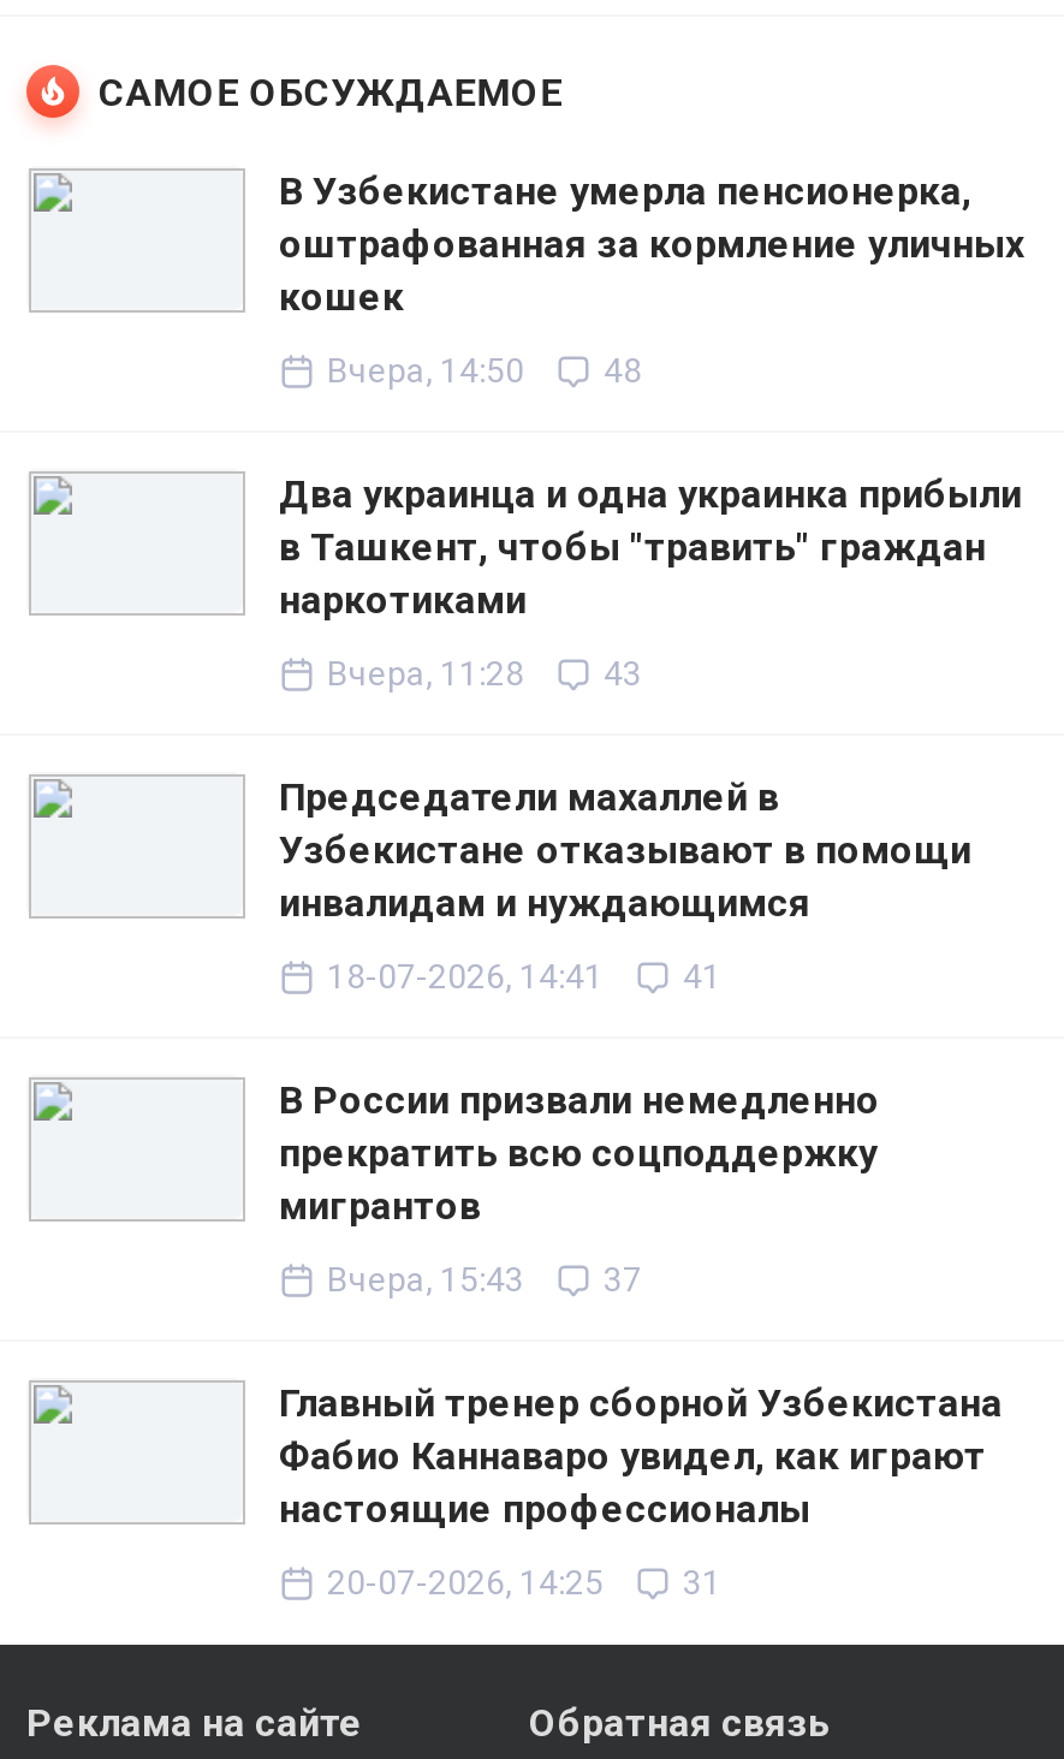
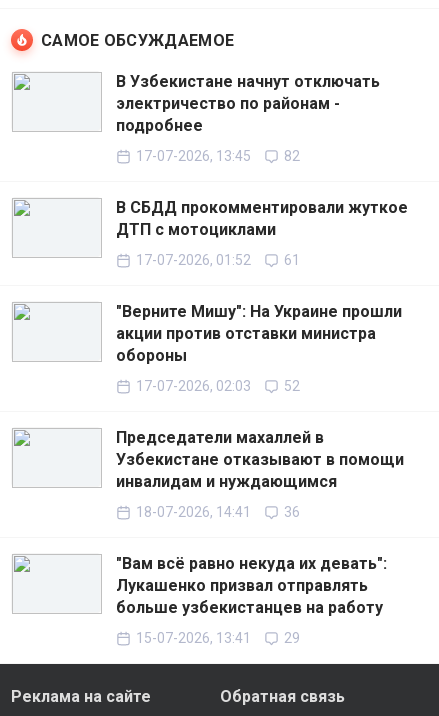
- В Узбекистане умерла пенсионерка,
- оштрафованная за кормление уличных
- кошек
- Вчера, 14:50
- 48
- Два украинца и одна украинка прибыли
- в Ташкент, чтобы "травить" граждан
- наркотиками
- Вчера, 11:28
- 43
+ В Узбекистане начнут отключать
+ электричество по районам -
+ подробнее
+ 17-07-2026, 13:45
+ 82
+ В СБДД прокомментировали жуткое
+ ДТП с мотоциклами
+ 17-07-2026, 01:52
+ 61
+ "Верните Мишу": На Украине прошли
+ акции против отставки министра
+ обороны
+ 17-07-2026, 02:03
+ 52

moved down: Председатели махаллей в | Узбекистане отказывают в помощи | инвалидам и нуждающимся | 18-07-2026, 14:41

- 41
- В России призвали немедленно
- прекратить всю соцподдержку
- мигрантов
- Вчера, 15:43
- 37
- Главный тренер сборной Узбекистана
- Фабио Каннаваро увидел, как играют
- настоящие профессионалы
- 20-07-2026, 14:25
- 31
+ 36
+ "Вам всё равно некуда их девать":
+ Лукашенко призвал отправлять
+ больше узбекистанцев на работу
+ 15-07-2026, 13:41
+ 29
